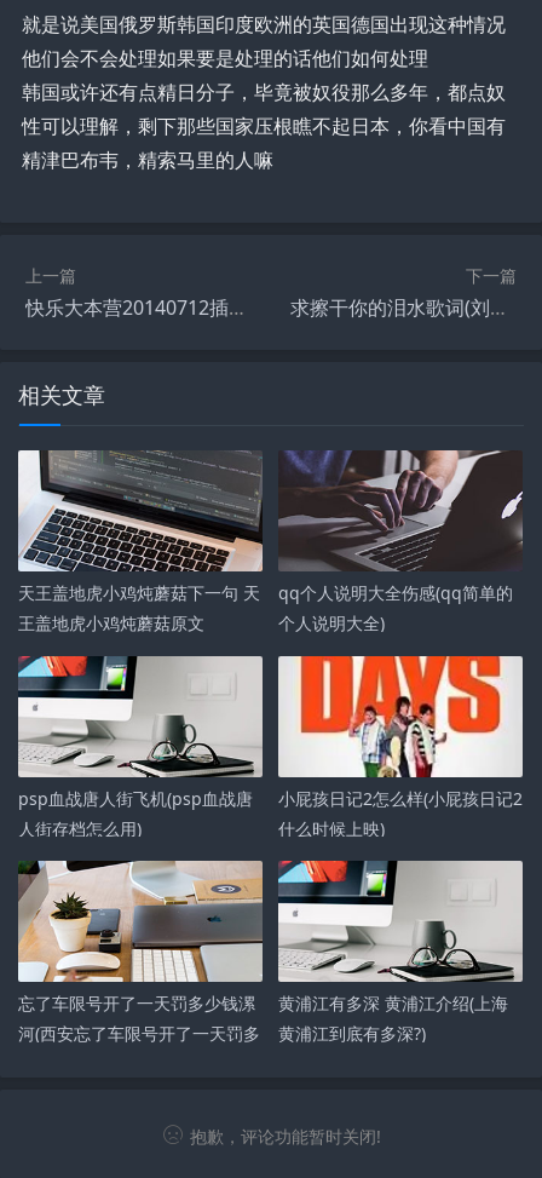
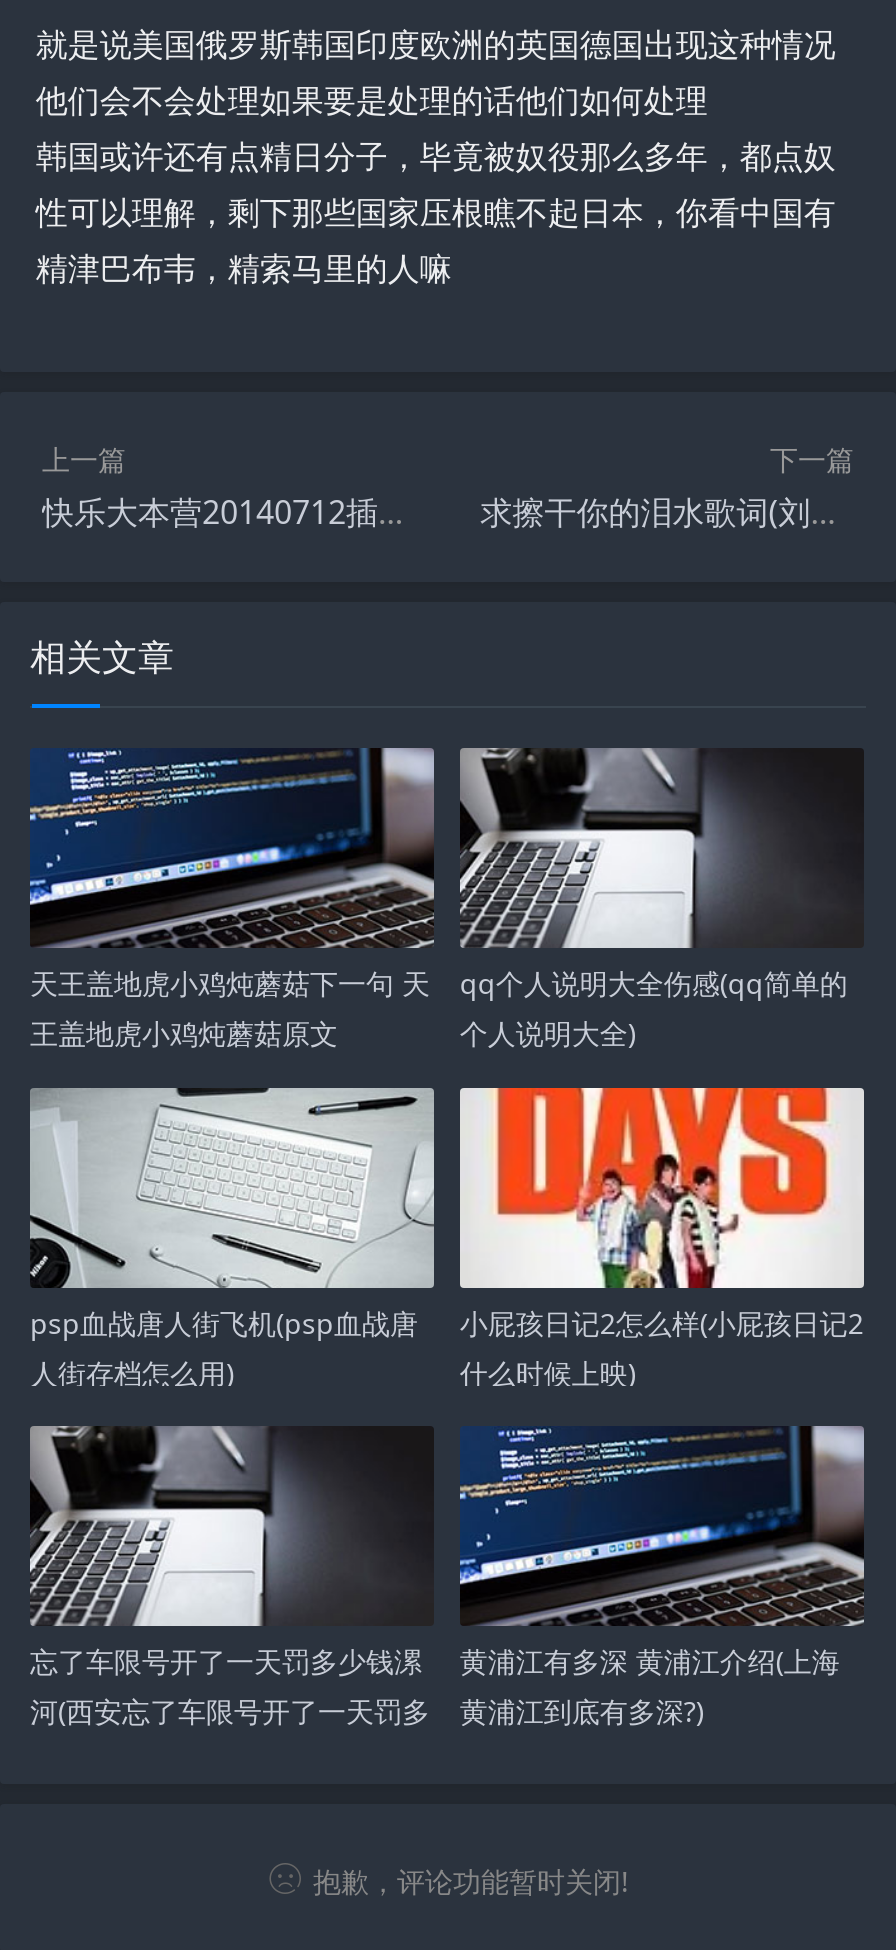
- [image]
+ [image]

- [image]
+ [image]

- [image]
+ [image]

- [image]
+ [image]

- [image]
+ [image]
